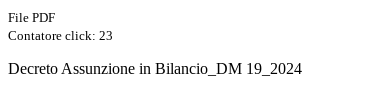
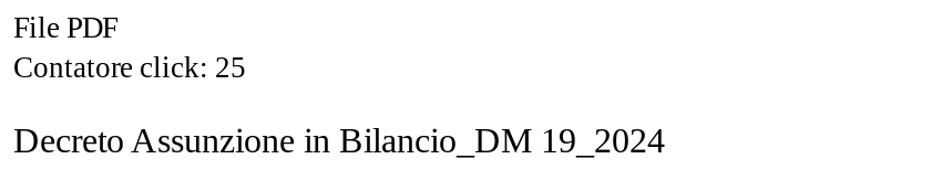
- Contatore click: 23
+ Contatore click: 25
